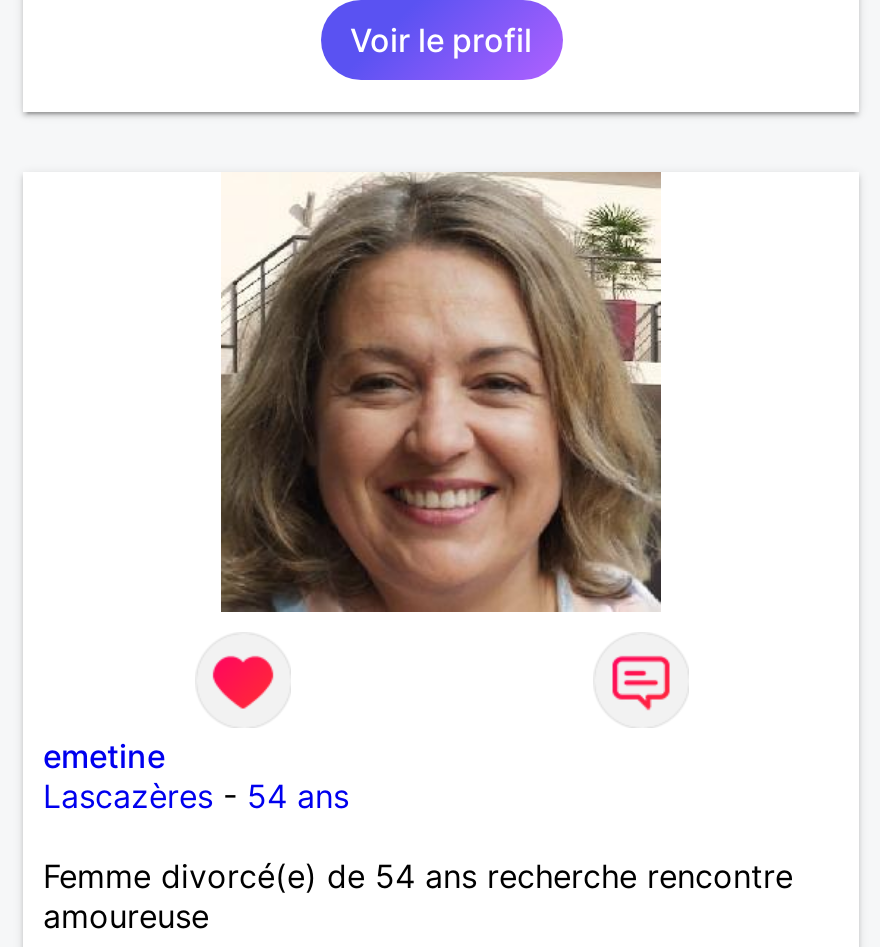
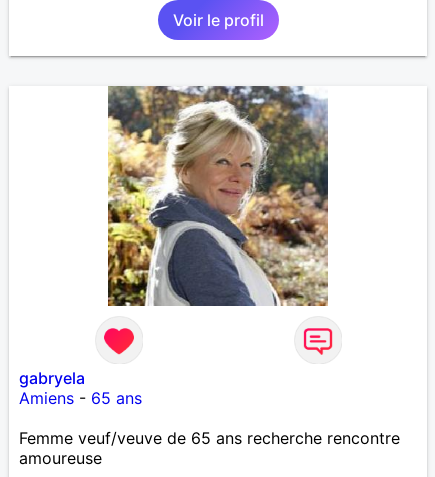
- [image]
+ [image]

- emetine
- Lascazères - 54 ans
+ gabryela
+ Amiens - 65 ans

- Femme divorcé(e) de 54 ans recherche rencontre
+ Femme veuf/veuve de 65 ans recherche rencontre
